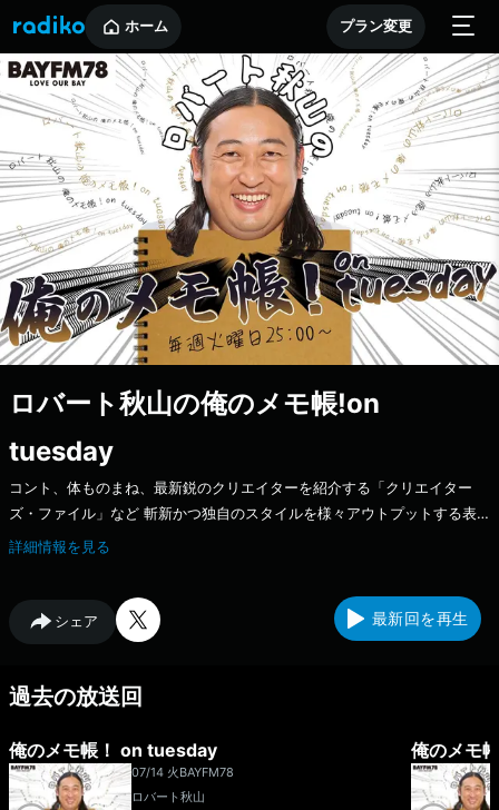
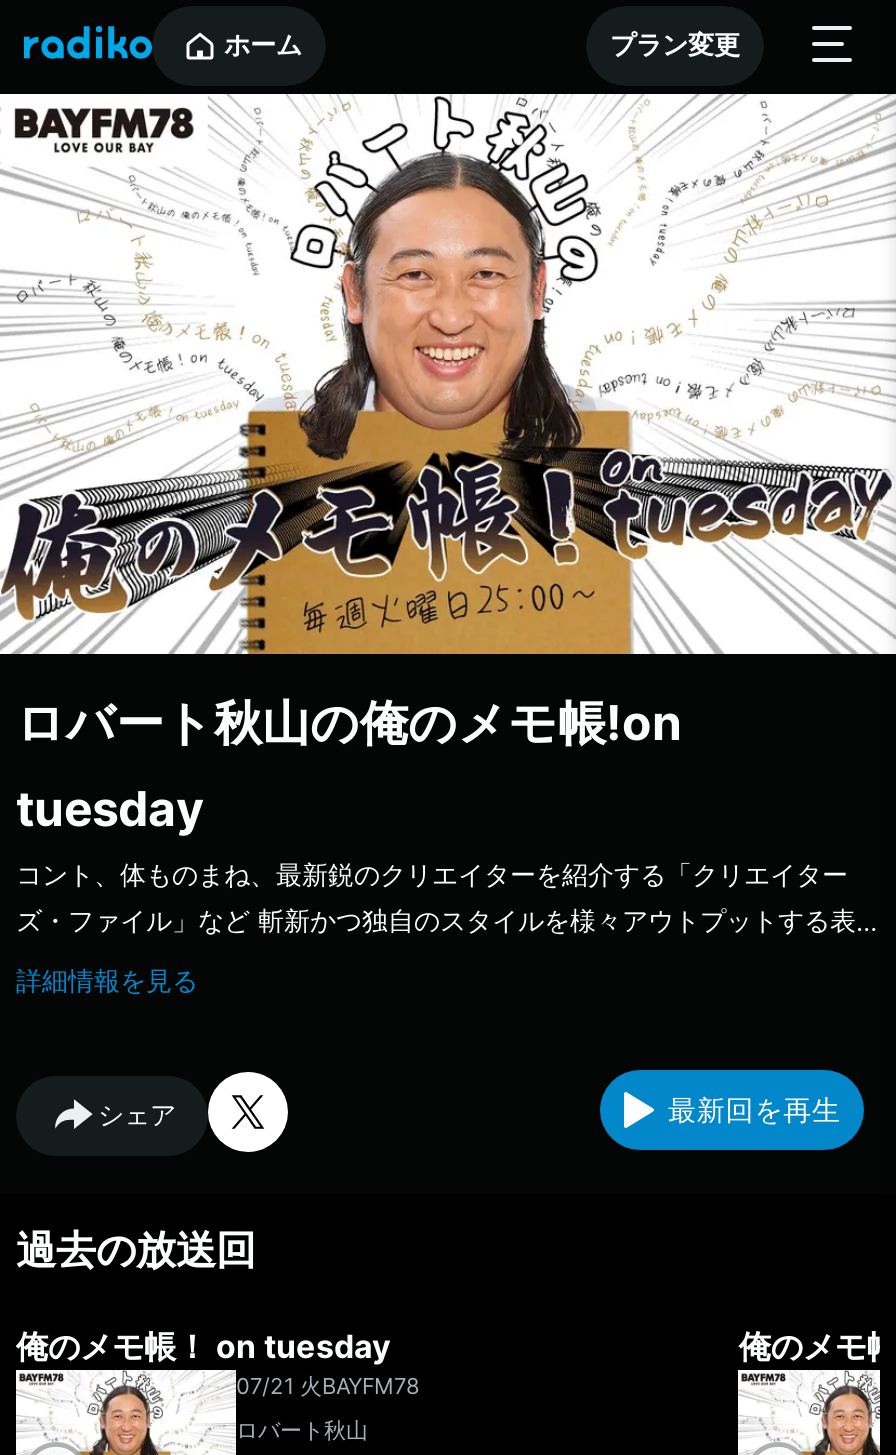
- 07/14 火BAYFM78
+ 07/21 火BAYFM78
